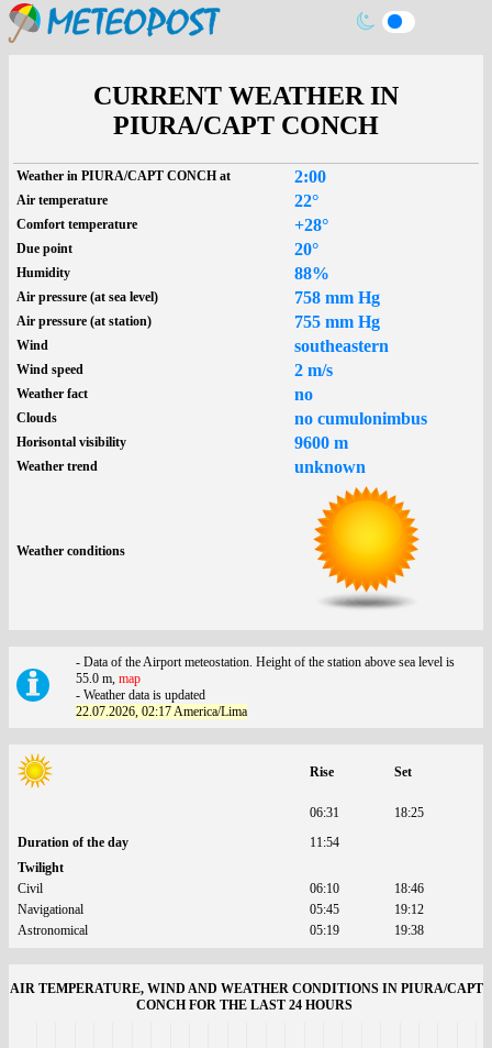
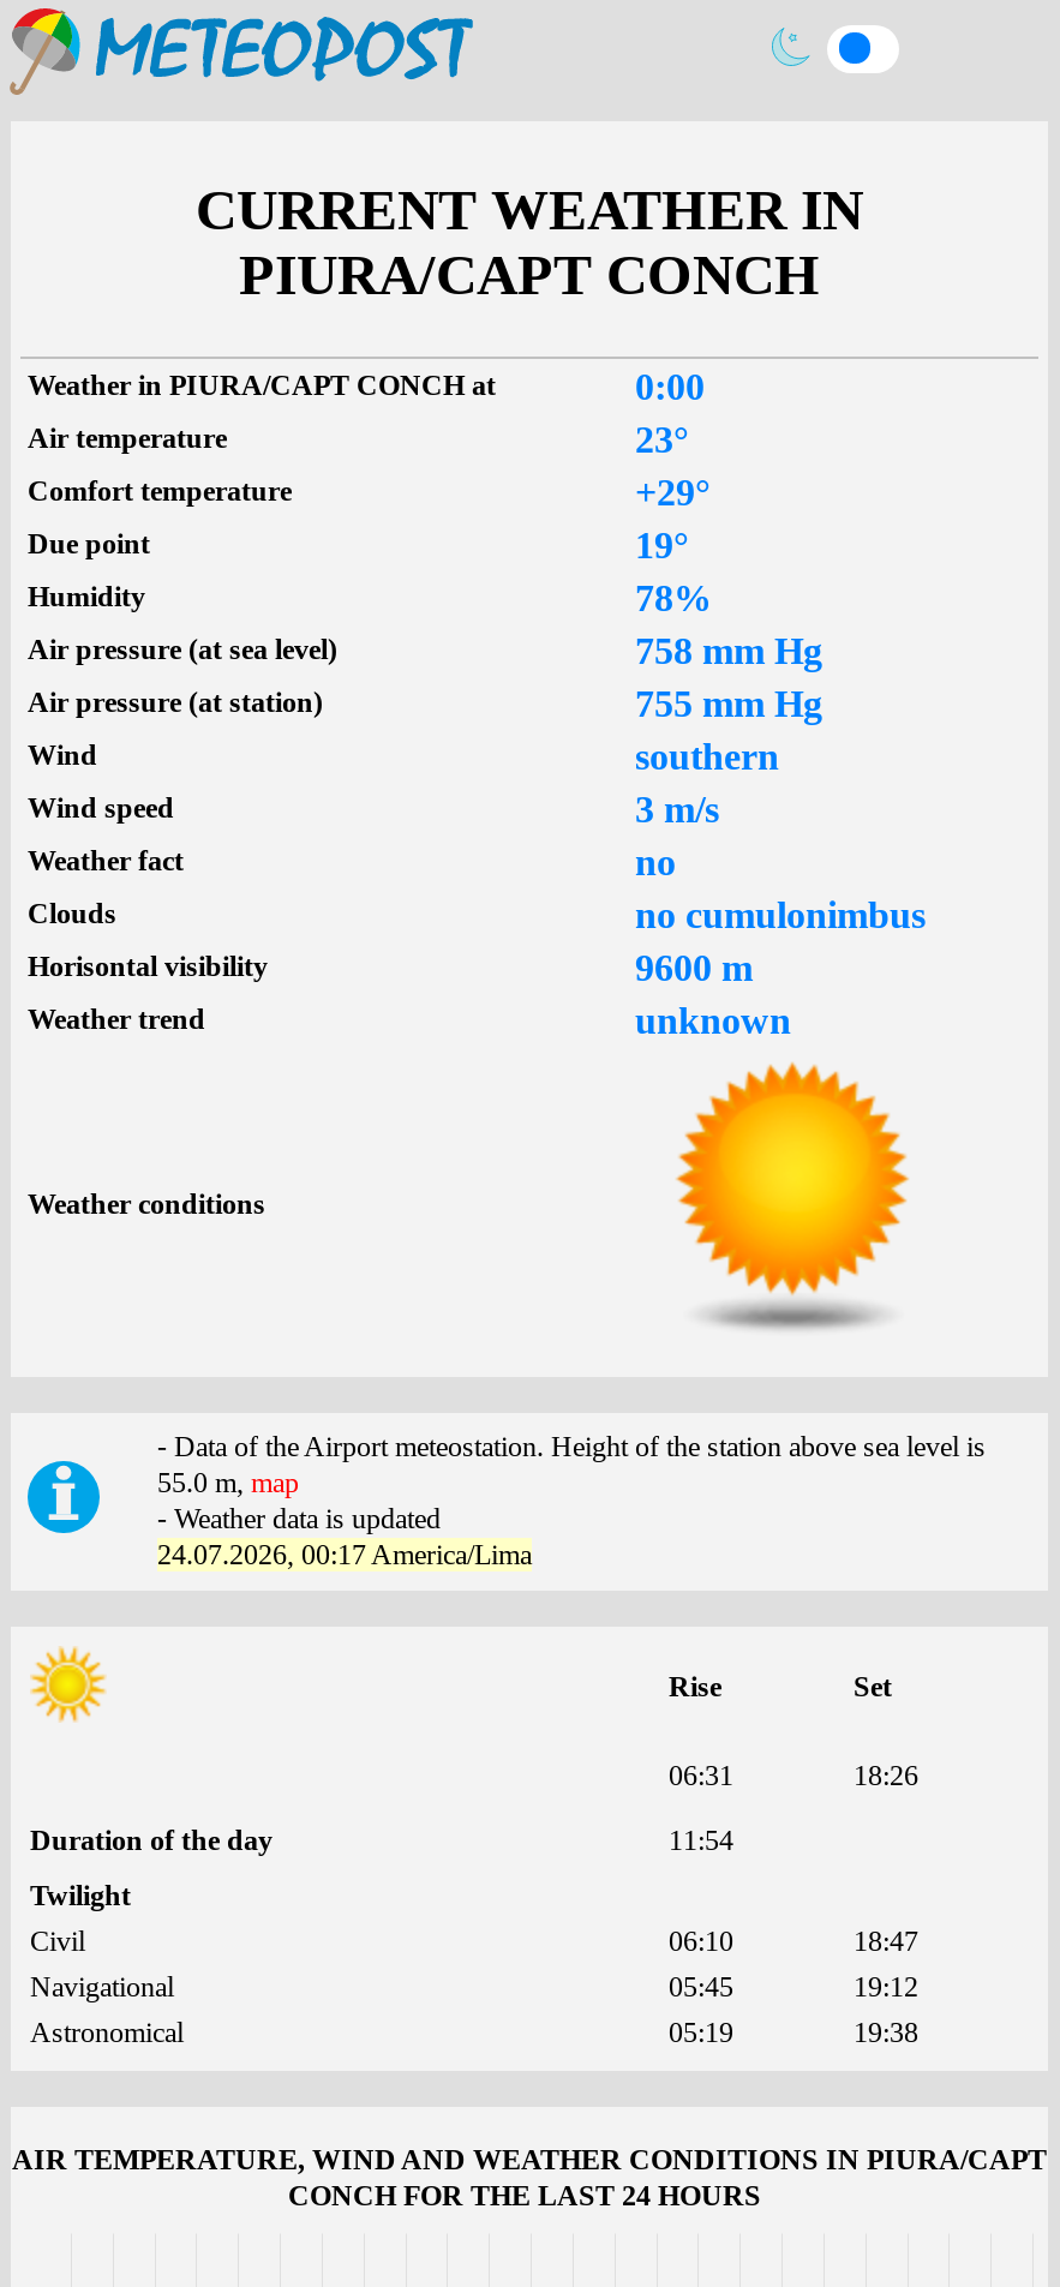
- 2:00
+ 0:00

- 22°
+ 23°

- +28°
+ +29°

- 20°
+ 19°

- 88%
+ 78%

- southeastern
+ southern

- 2 m/s
+ 3 m/s

- 22.07.2026, 02:17 America/Lima
+ 24.07.2026, 00:17 America/Lima

- 18:25
+ 18:26

- 18:46
+ 18:47
